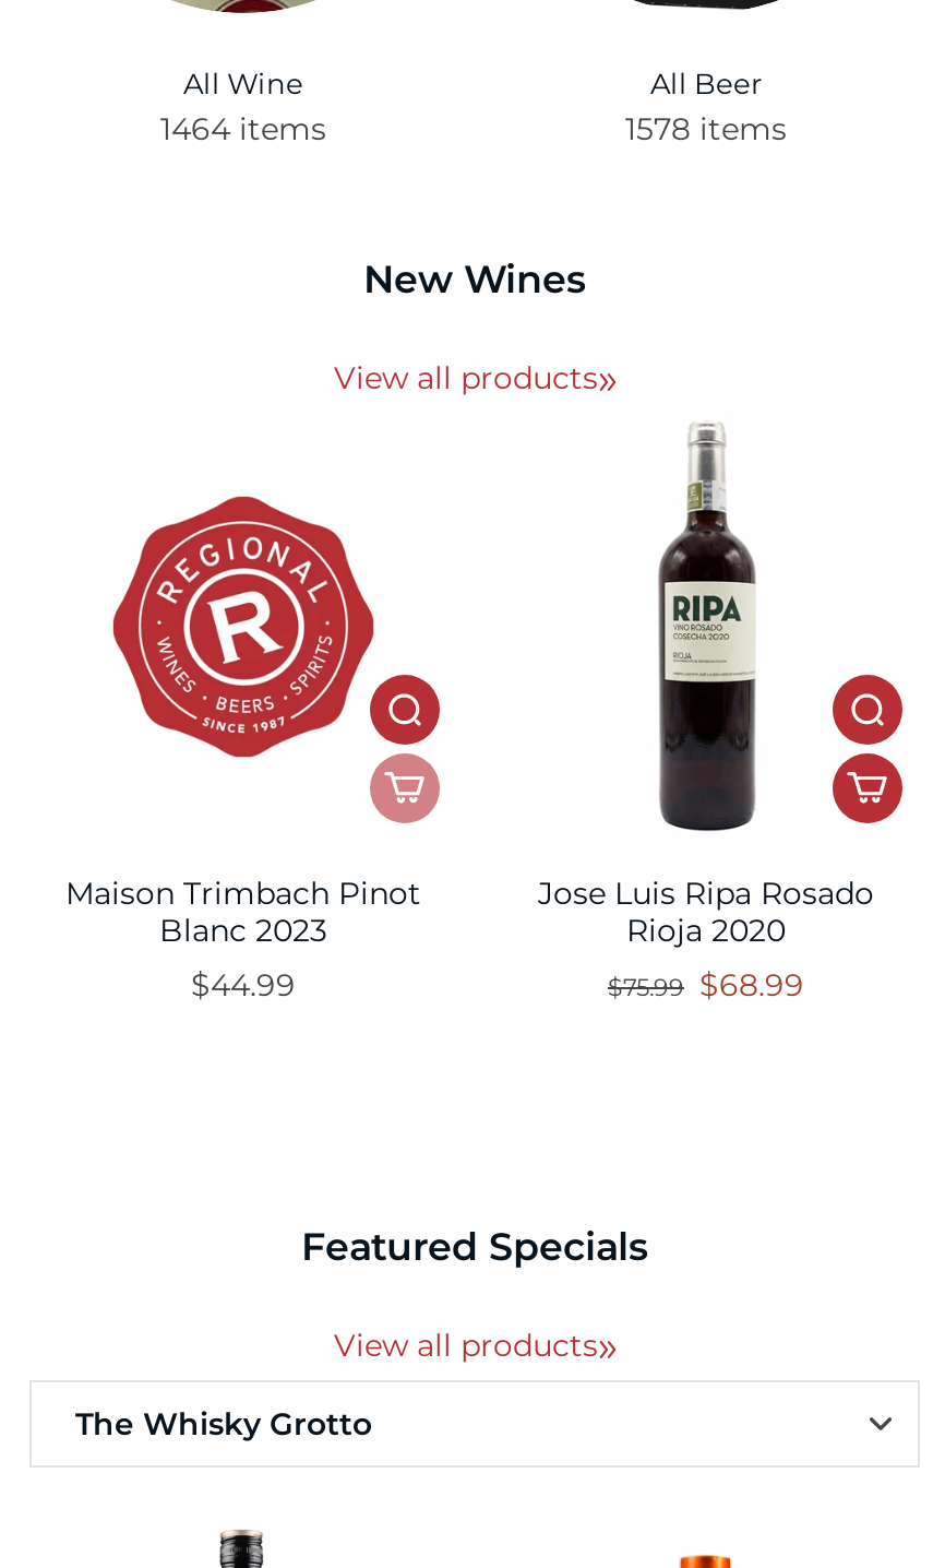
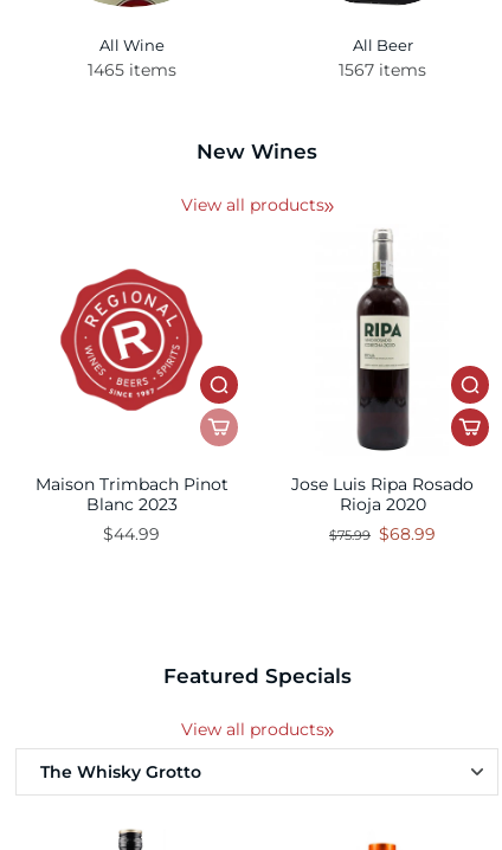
- 1464 items
+ 1465 items

- 1578 items
+ 1567 items
